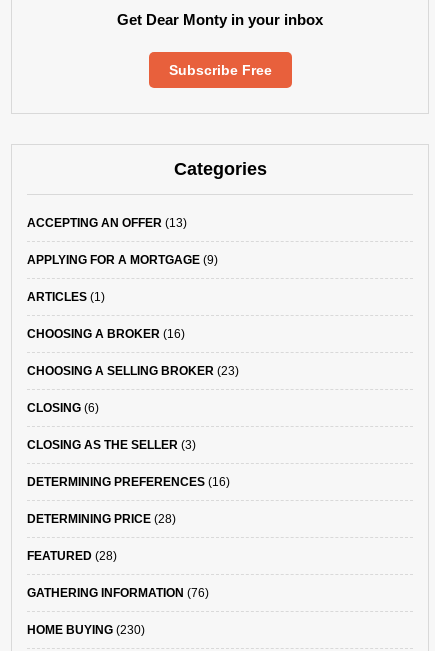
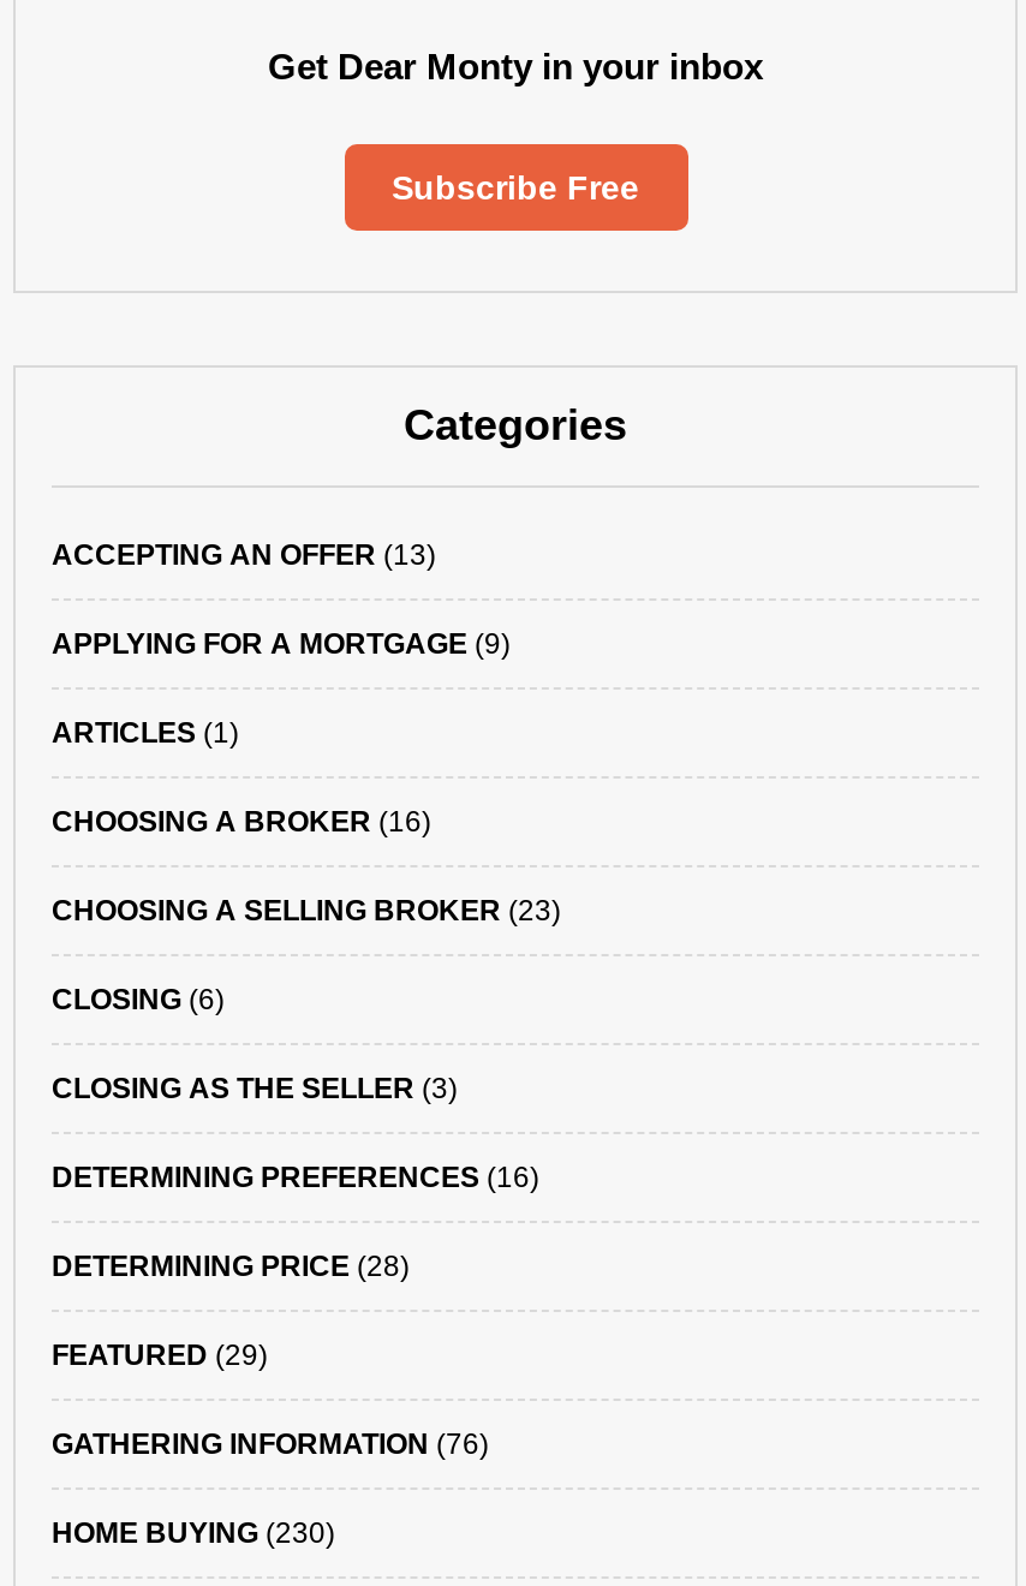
- FEATURED (28)
+ FEATURED (29)
